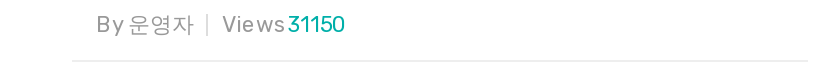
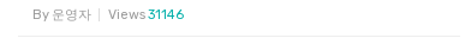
- By 운영자 Views 31150
+ By 운영자 Views 31146
